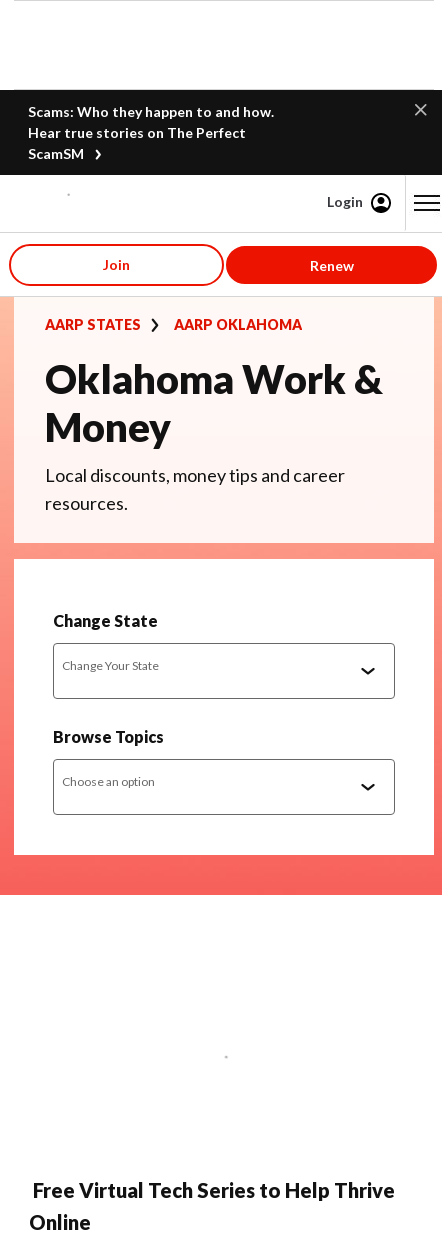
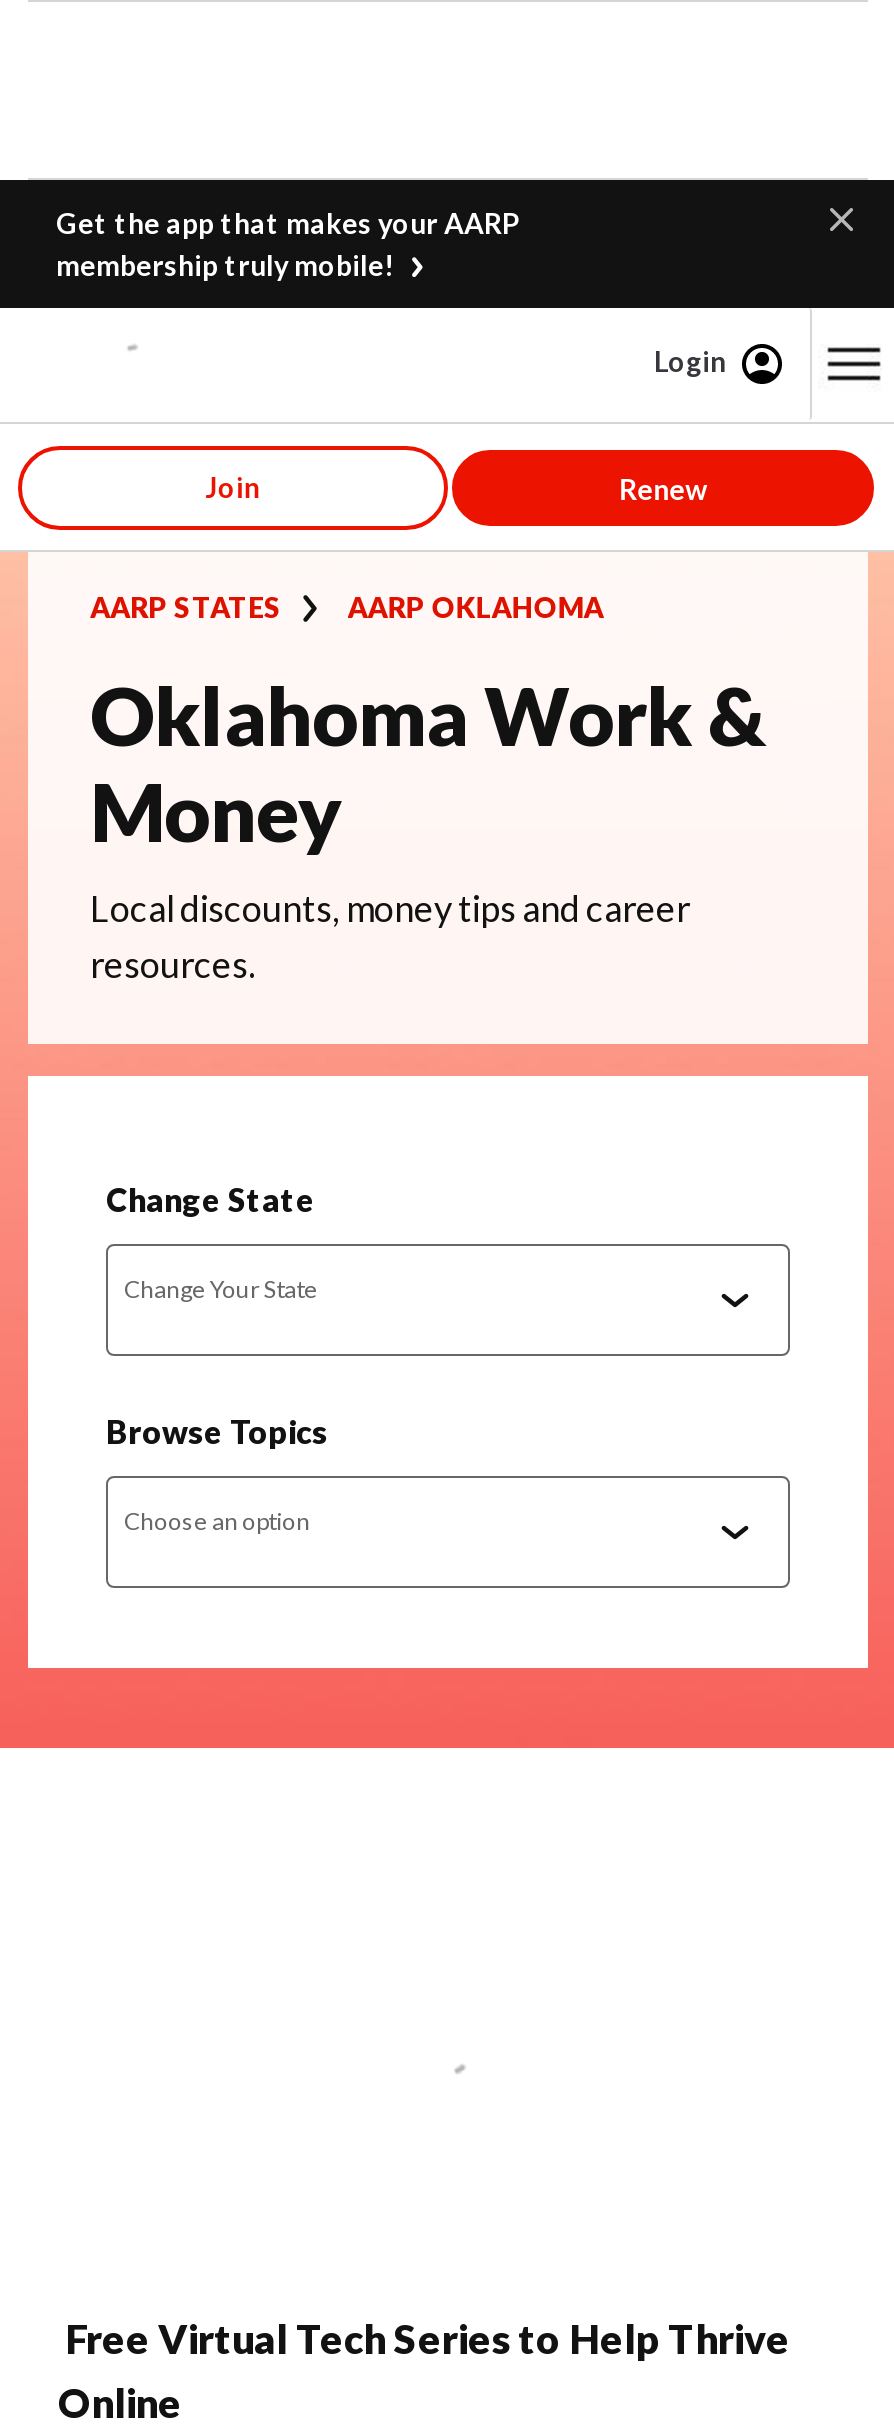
- Scams: Who they happen to and how.
- Hear true stories on The Perfect
- ScamSM
+ Get the app that makes your AARP
+ membership truly mobile!
